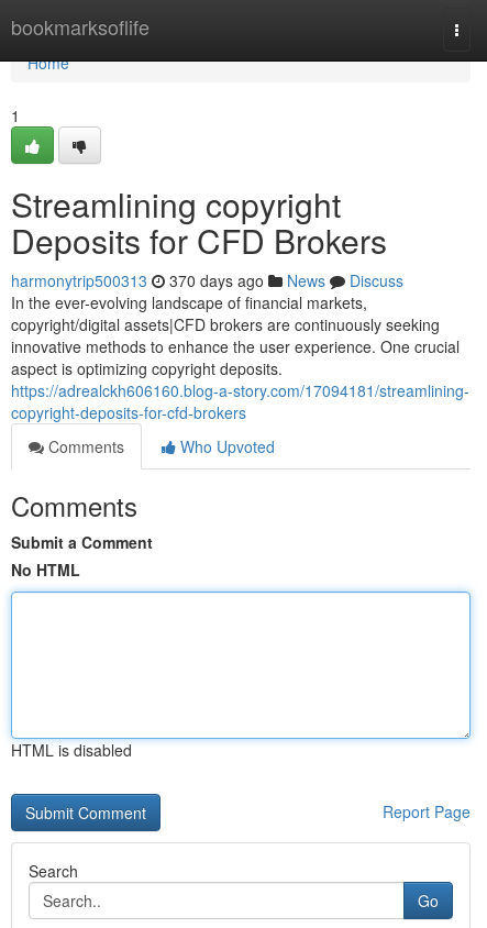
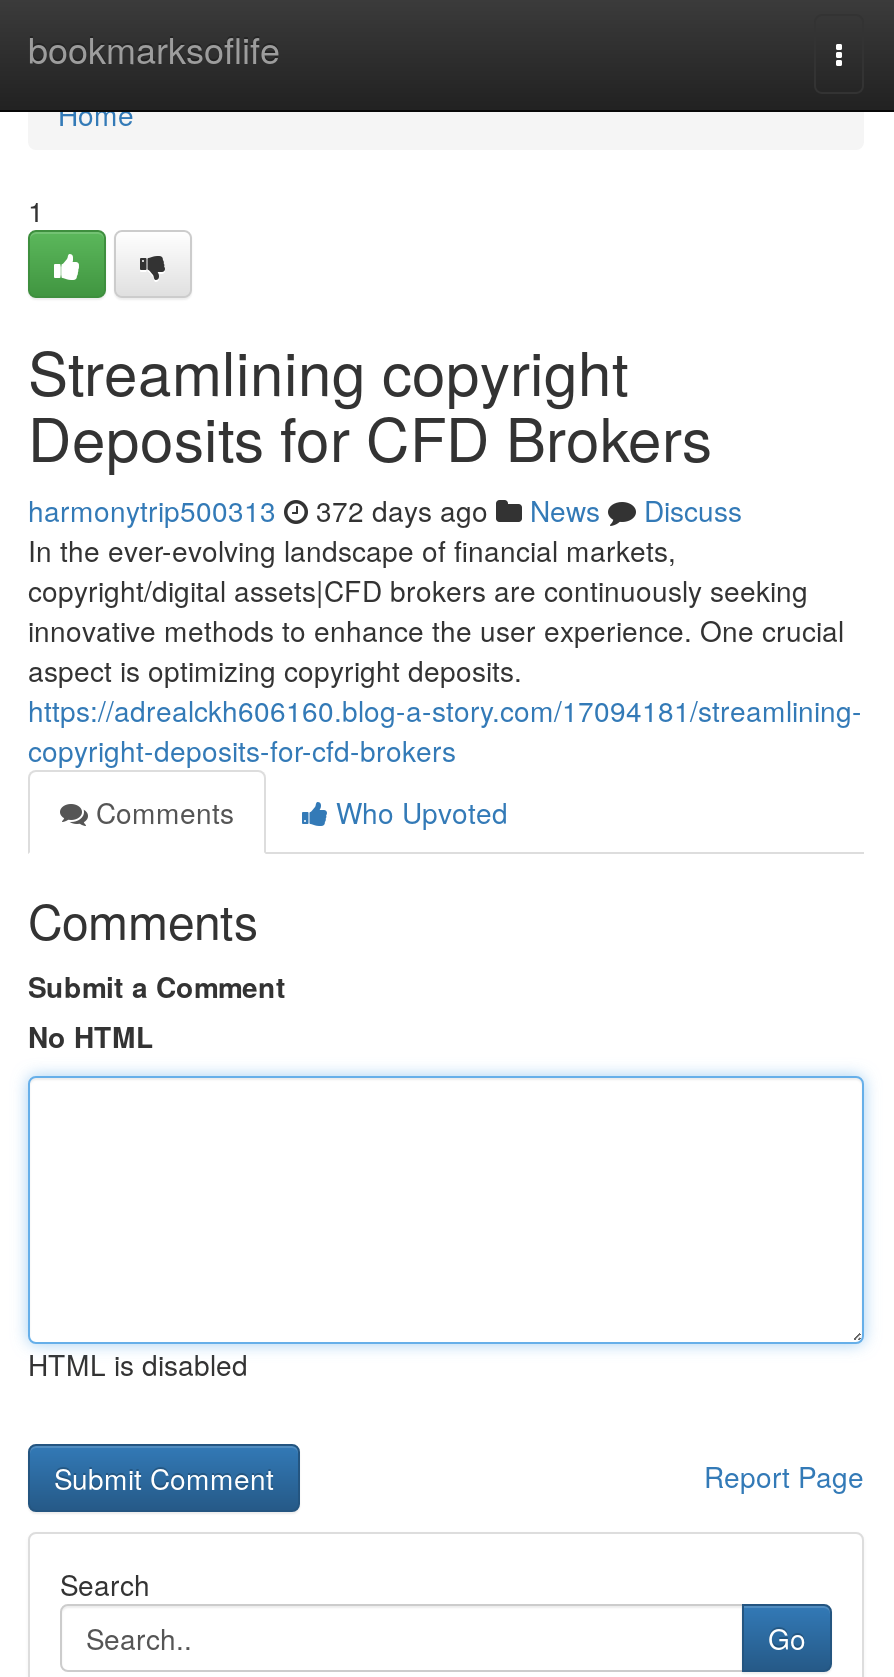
- harmonytrip500313 370 days ago News Discuss
+ harmonytrip500313 372 days ago News Discuss
